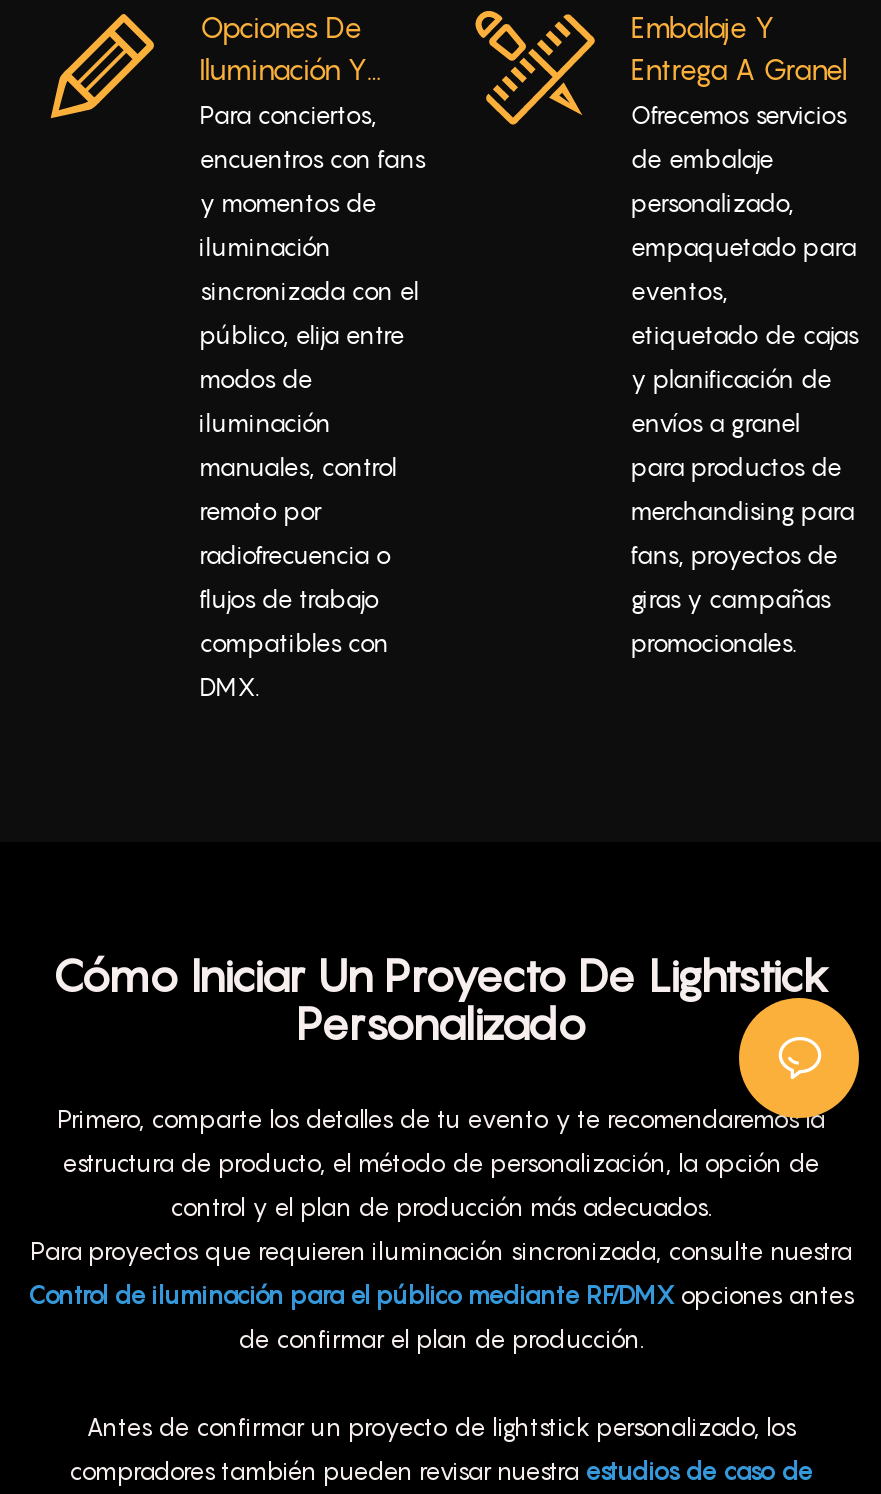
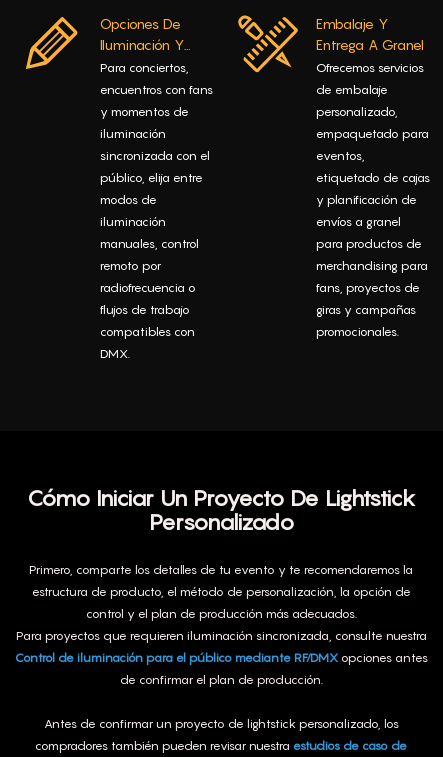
- [image]
